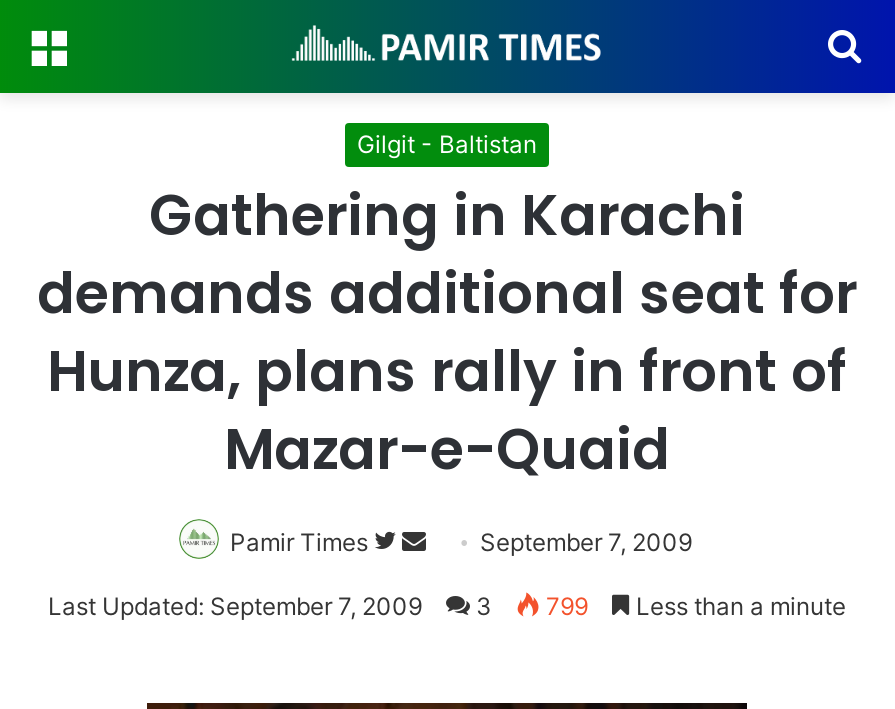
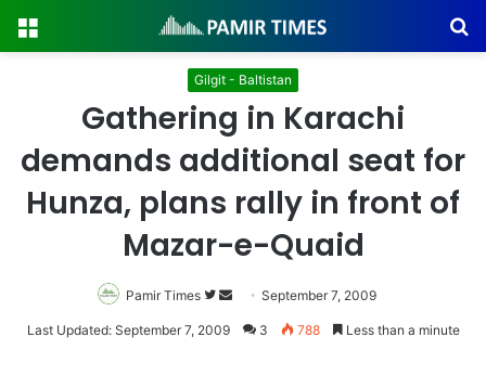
- Last Updated: September 7, 2009 3 799 Less than a minute
+ Last Updated: September 7, 2009 3 788 Less than a minute
